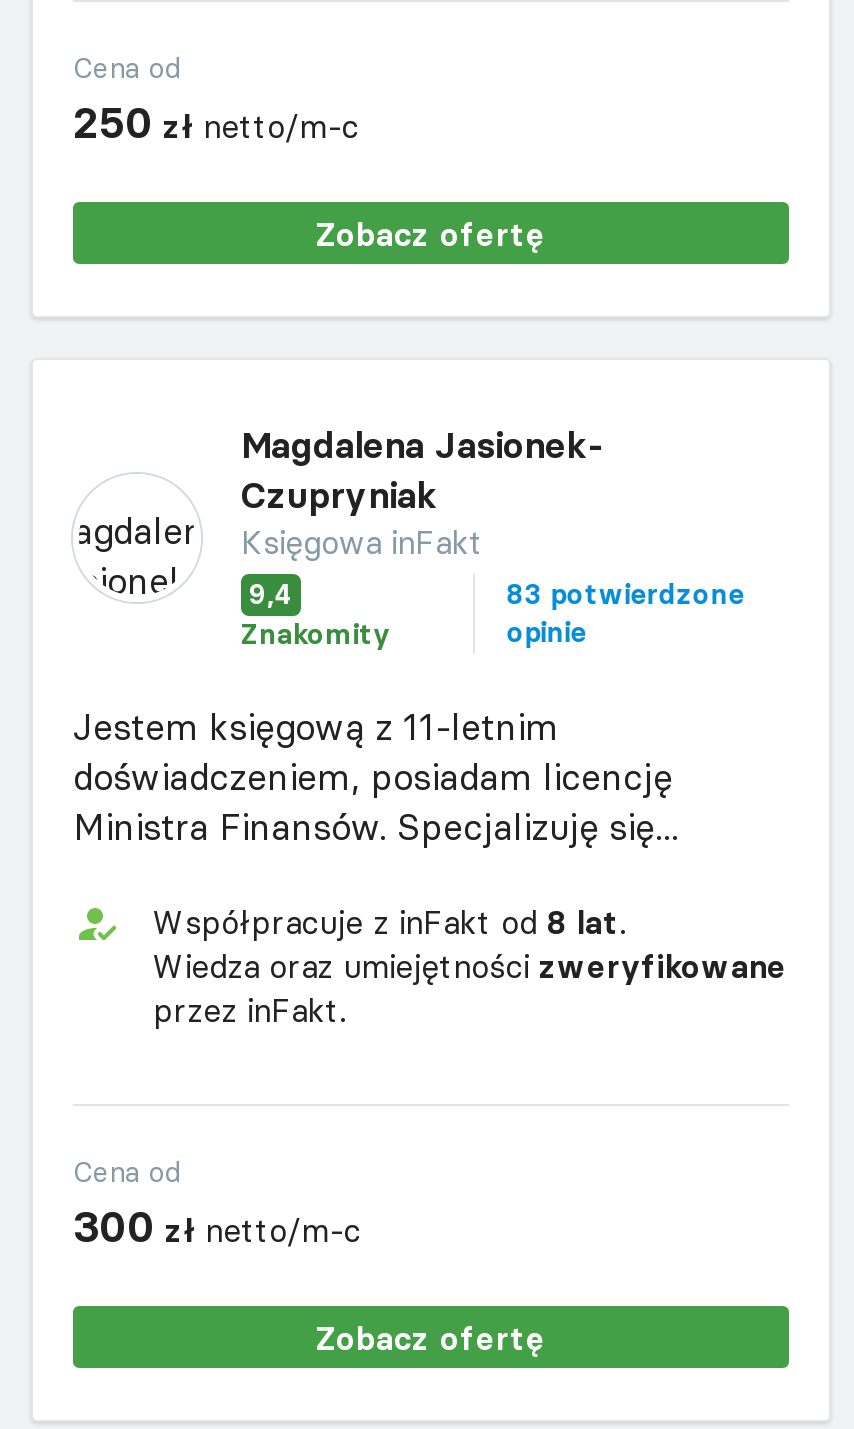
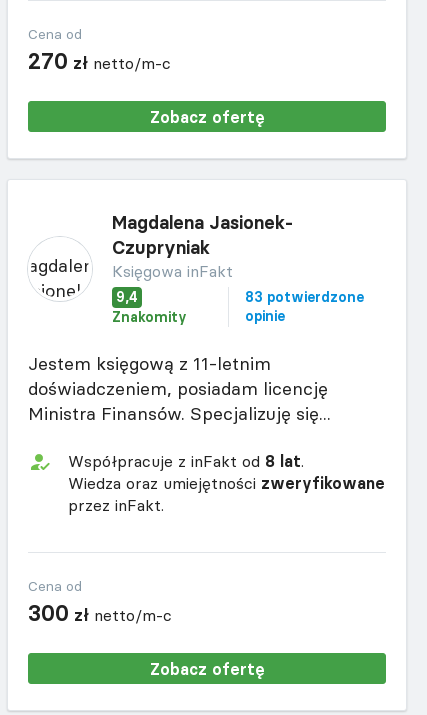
- 250 zł netto/m-c
+ 270 zł netto/m-c
